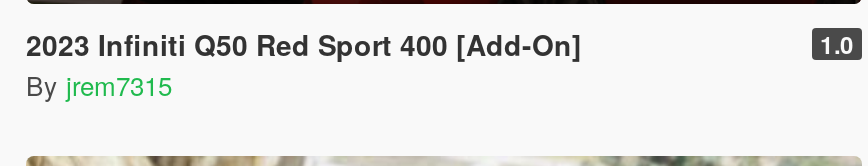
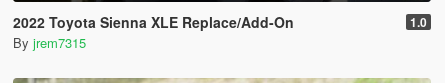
- 2023 Infiniti Q50 Red Sport 400 [Add-On]
+ 2022 Toyota Sienna XLE Replace/Add-On
